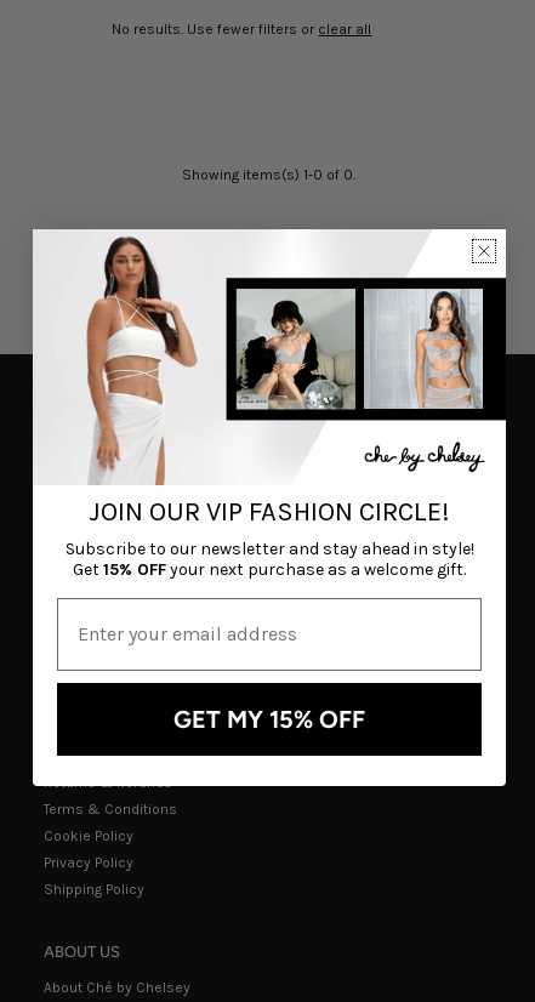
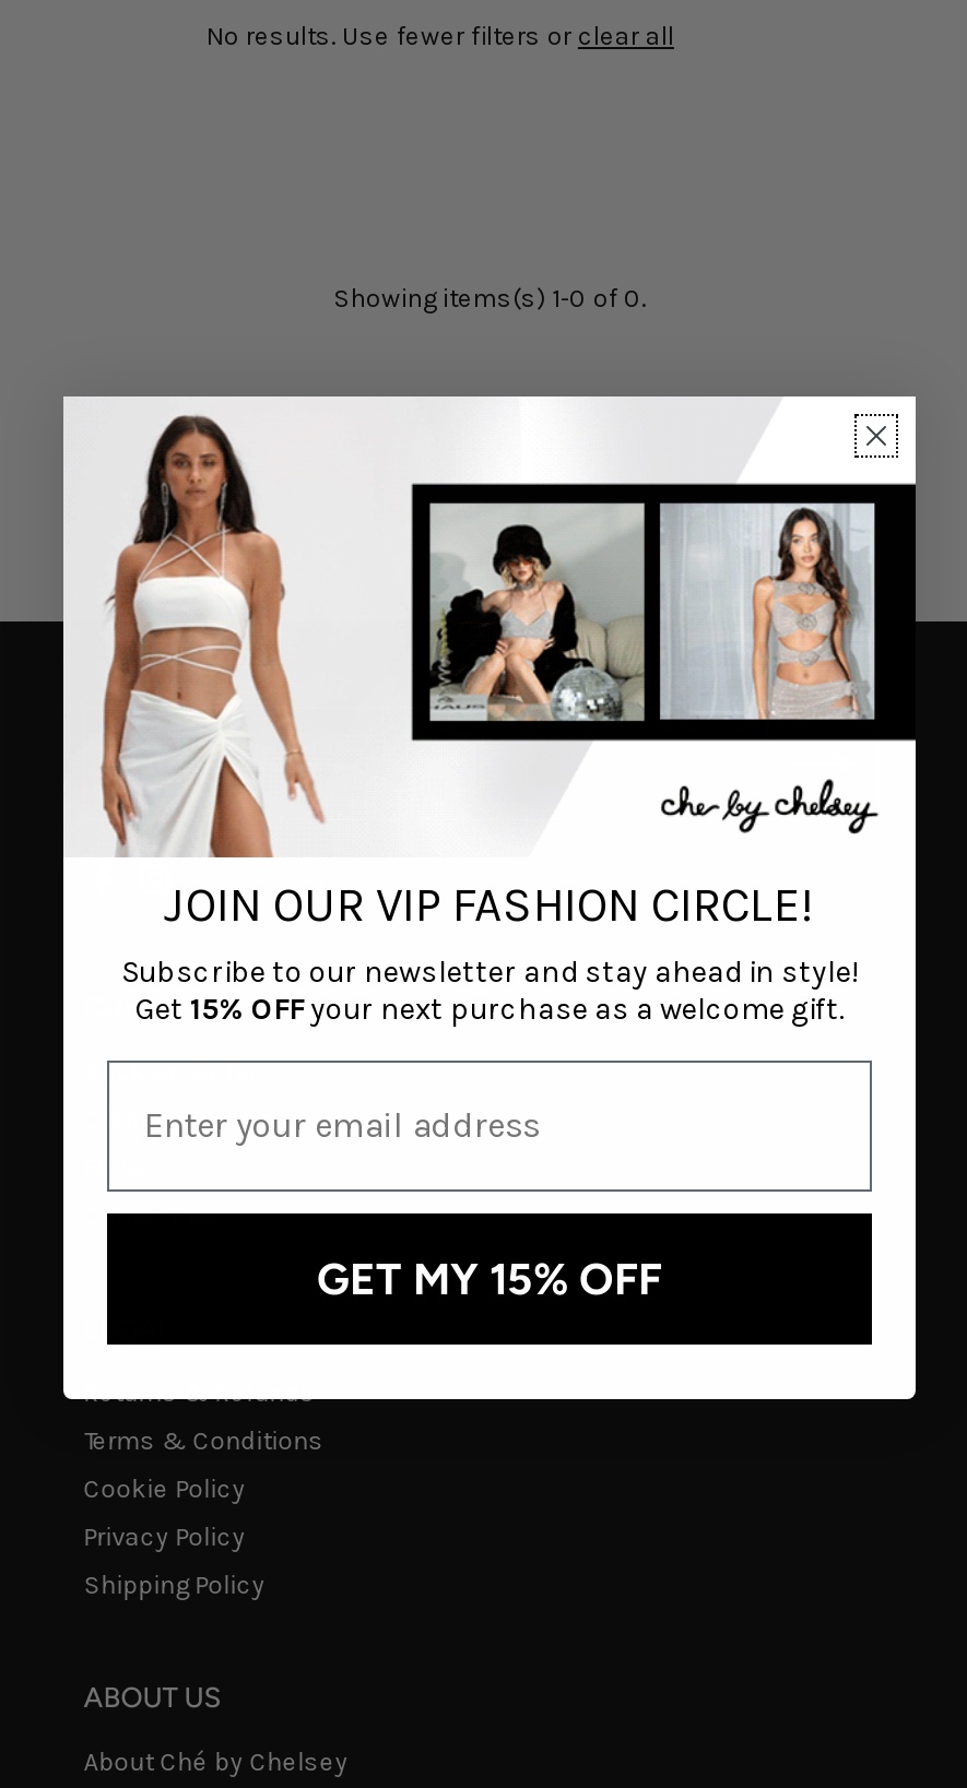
- [image]
+ [image]
